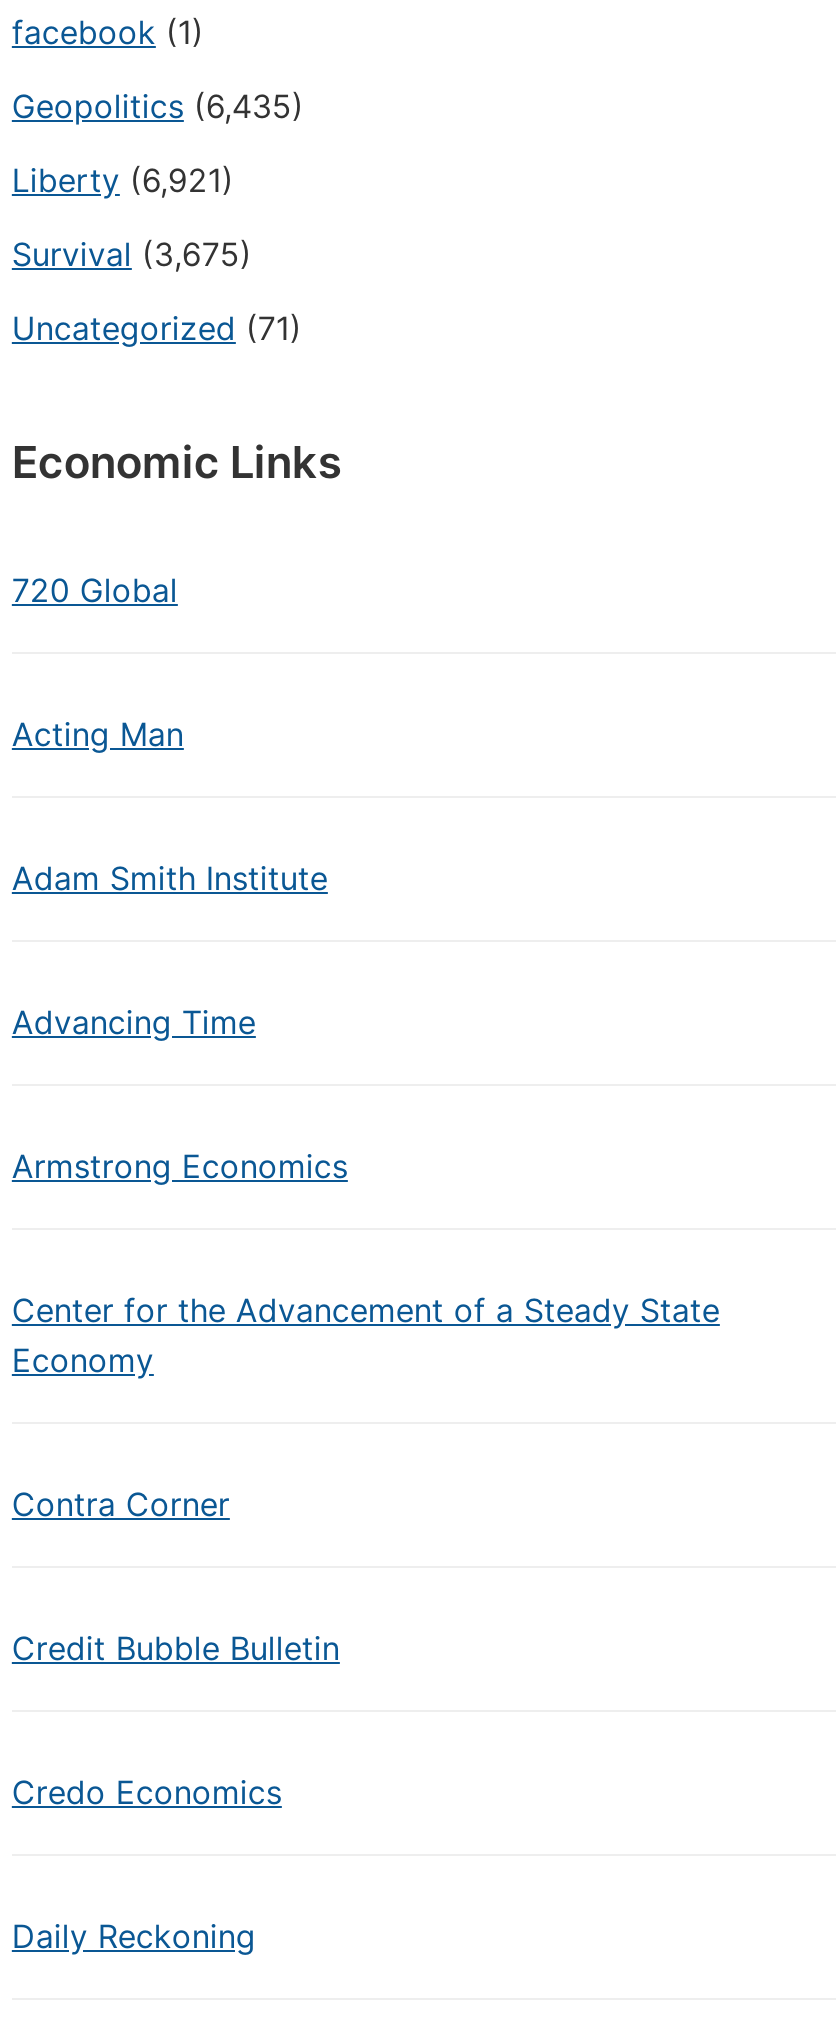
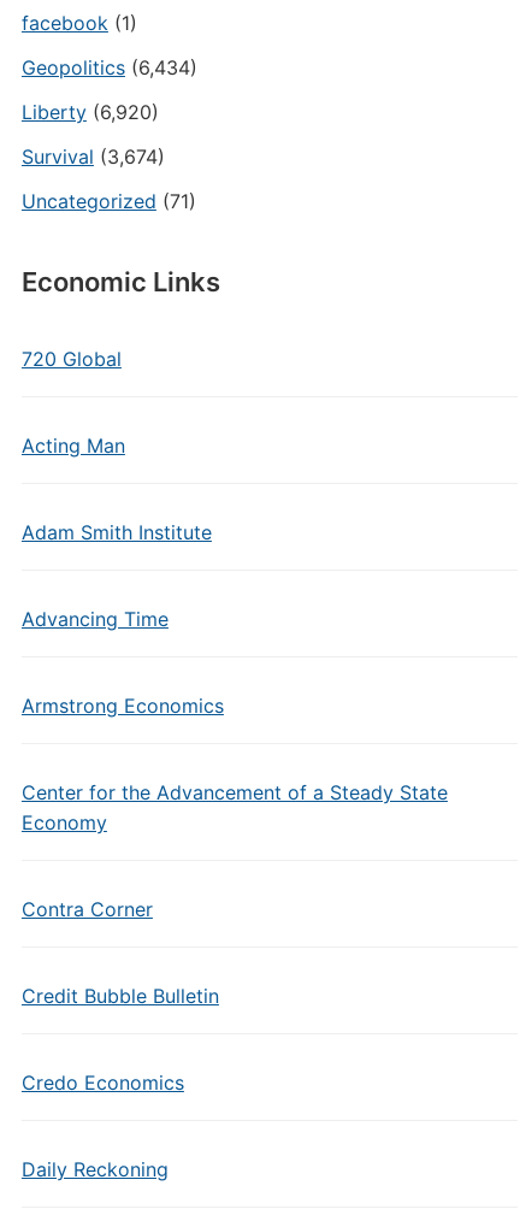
- Geopolitics (6,435)
+ Geopolitics (6,434)

- Liberty (6,921)
+ Liberty (6,920)

- Survival (3,675)
+ Survival (3,674)
